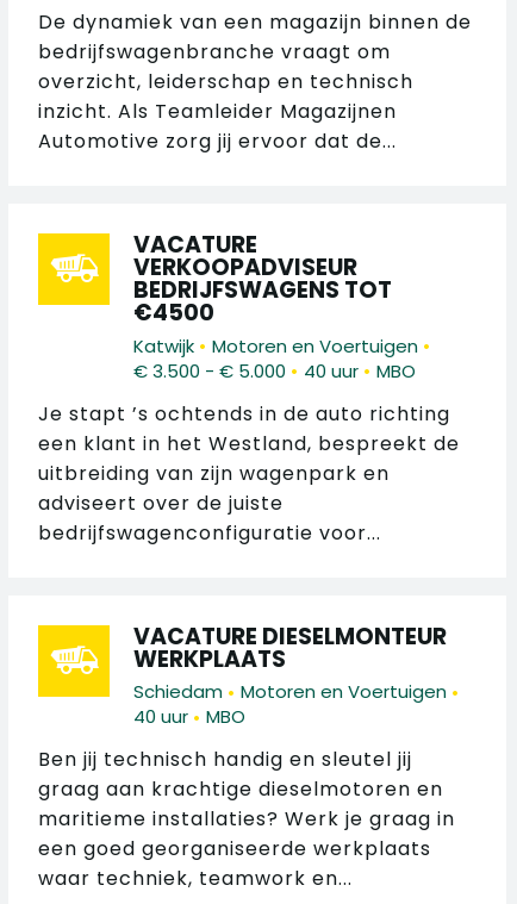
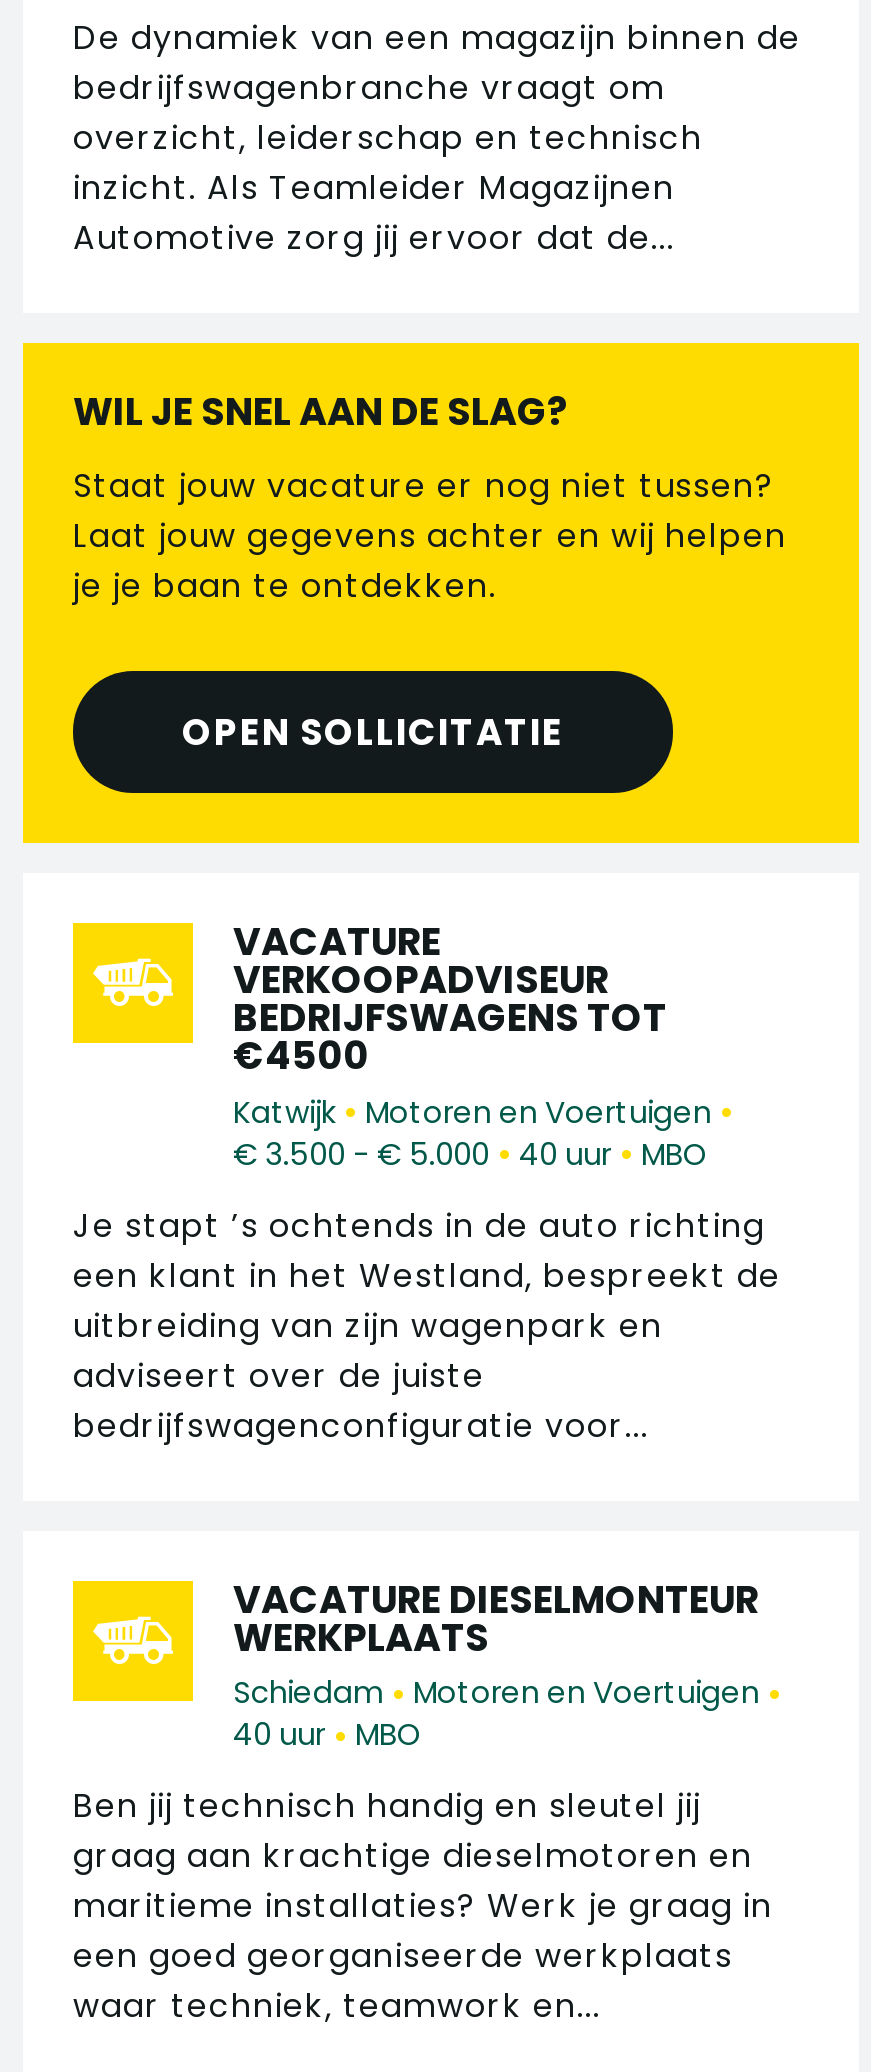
+ [image]
+ WIL JE SNEL AAN DE SLAG?
+ Staat jouw vacature er nog niet tussen?
+ Laat jouw gegevens achter en wij helpen
+ je je baan te ontdekken.
+ OPEN SOLLICITATIE
